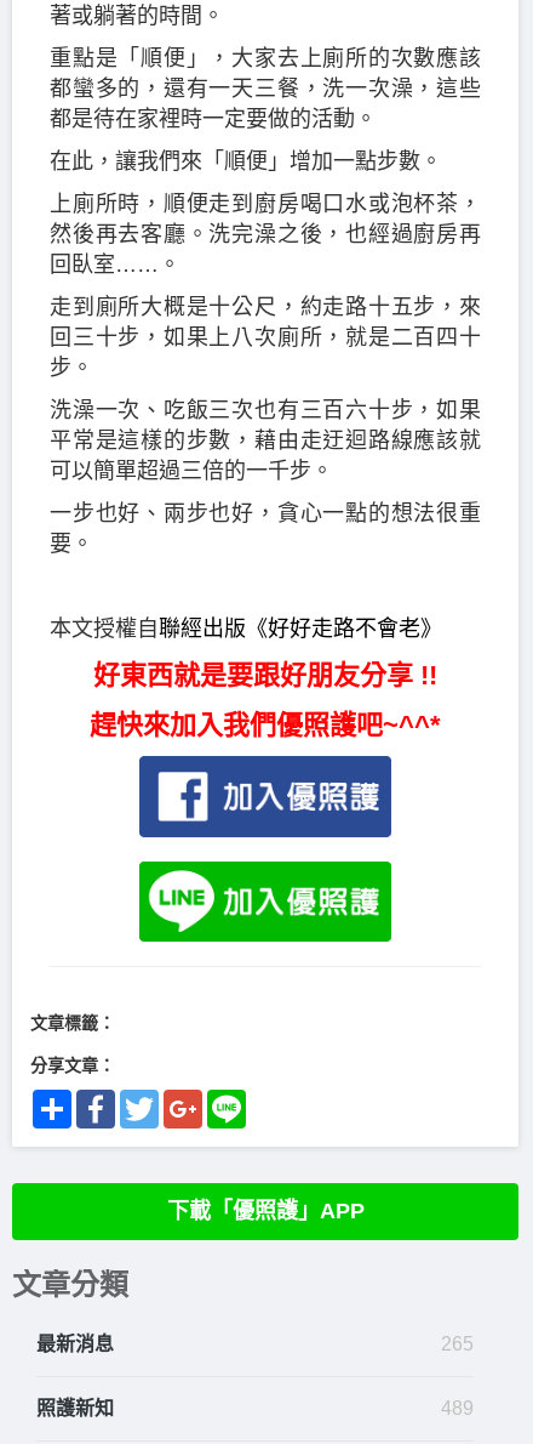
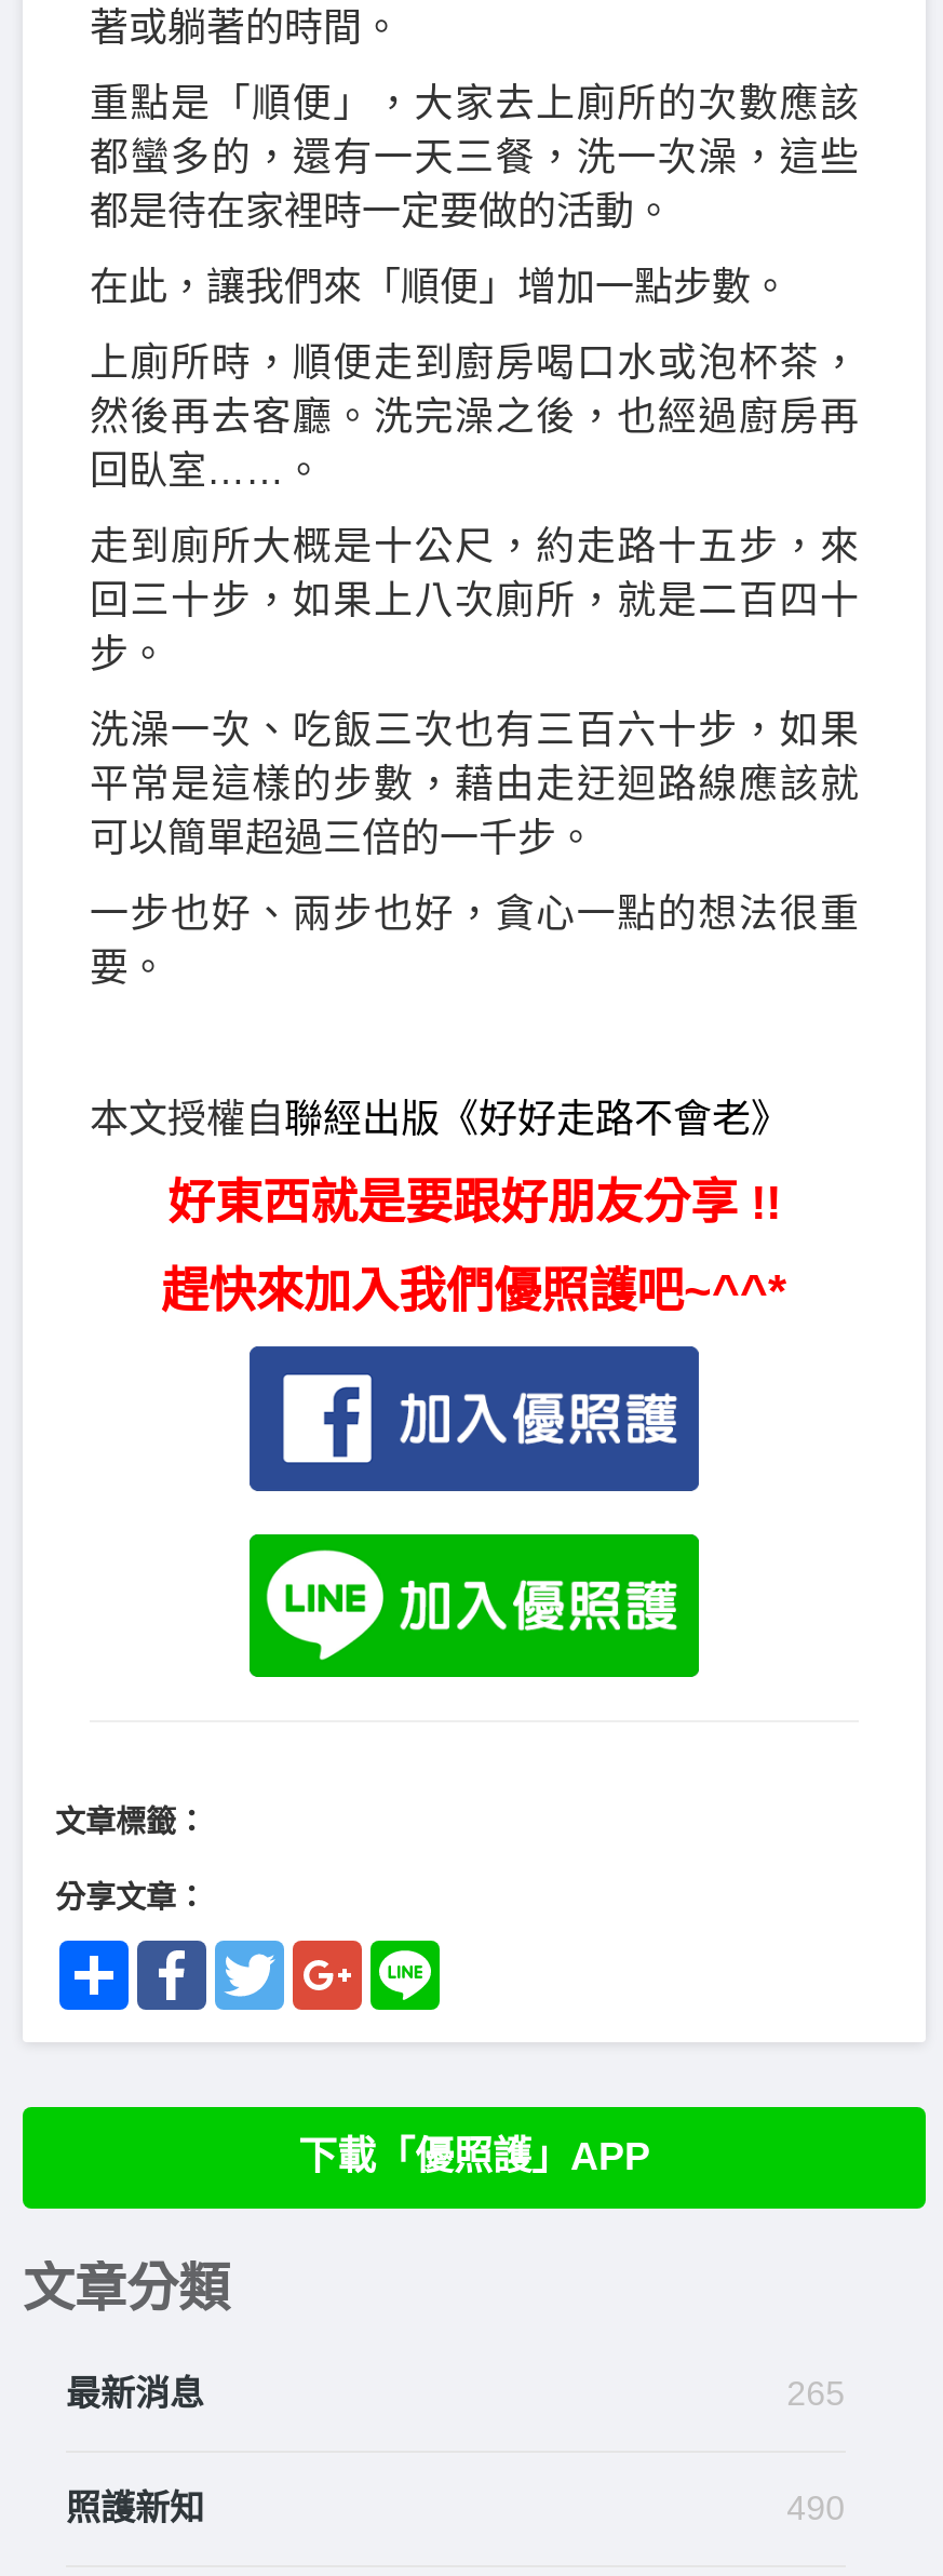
- 489
+ 490
